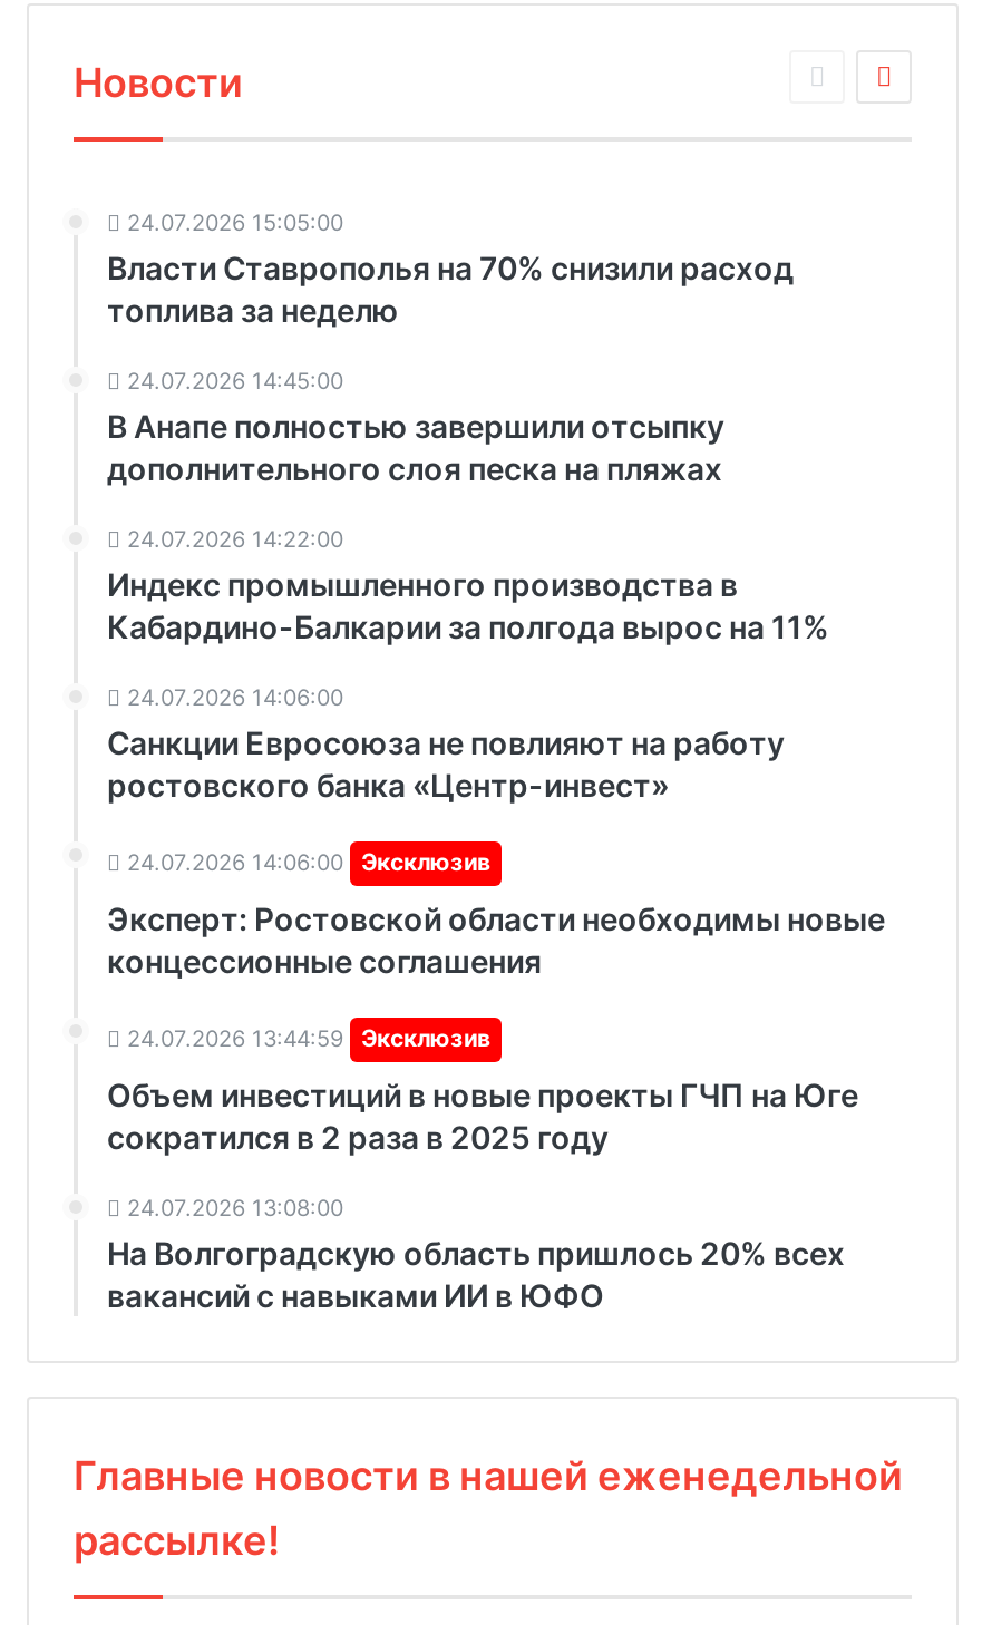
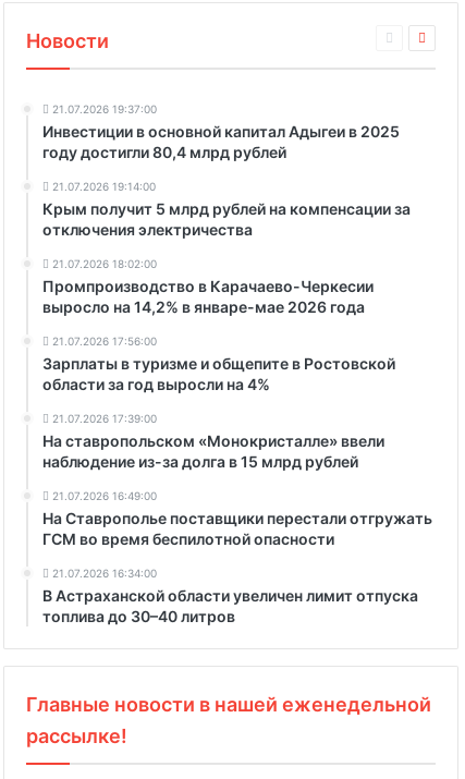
- 24.07.2026 15:05:00
- Власти Ставрополья на 70% снизили расход
- топлива за неделю
- 24.07.2026 14:45:00
- В Анапе полностью завершили отсыпку
- дополнительного слоя песка на пляжах
- 24.07.2026 14:22:00
- Индекс промышленного производства в
- Кабардино-Балкарии за полгода вырос на 11%
- 24.07.2026 14:06:00
- Санкции Евросоюза не повлияют на работу
- ростовского банка «Центр-инвест»
- 24.07.2026 14:06:00
- Эксклюзив
- Эксперт: Ростовской области необходимы новые
- концессионные соглашения
- 24.07.2026 13:44:59
- Эксклюзив
- Объем инвестиций в новые проекты ГЧП на Юге
- сократился в 2 раза в 2025 году
- 24.07.2026 13:08:00
- На Волгоградскую область пришлось 20% всех
- вакансий с навыками ИИ в ЮФО
+ 21.07.2026 19:37:00
+ Инвестиции в основной капитал Адыгеи в 2025
+ году достигли 80,4 млрд рублей
+ 21.07.2026 19:14:00
+ Крым получит 5 млрд рублей на компенсации за
+ отключения электричества
+ 21.07.2026 18:02:00
+ Промпроизводство в Карачаево-Черкесии
+ выросло на 14,2% в январе-мае 2026 года
+ 21.07.2026 17:56:00
+ Зарплаты в туризме и общепите в Ростовской
+ области за год выросли на 4%
+ 21.07.2026 17:39:00
+ На ставропольском «Монокристалле» ввели
+ наблюдение из-за долга в 15 млрд рублей
+ 21.07.2026 16:49:00
+ На Ставрополье поставщики перестали отгружать
+ ГСМ во время беспилотной опасности
+ 21.07.2026 16:34:00
+ В Астраханской области увеличен лимит отпуска
+ топлива до 30–40 литров
